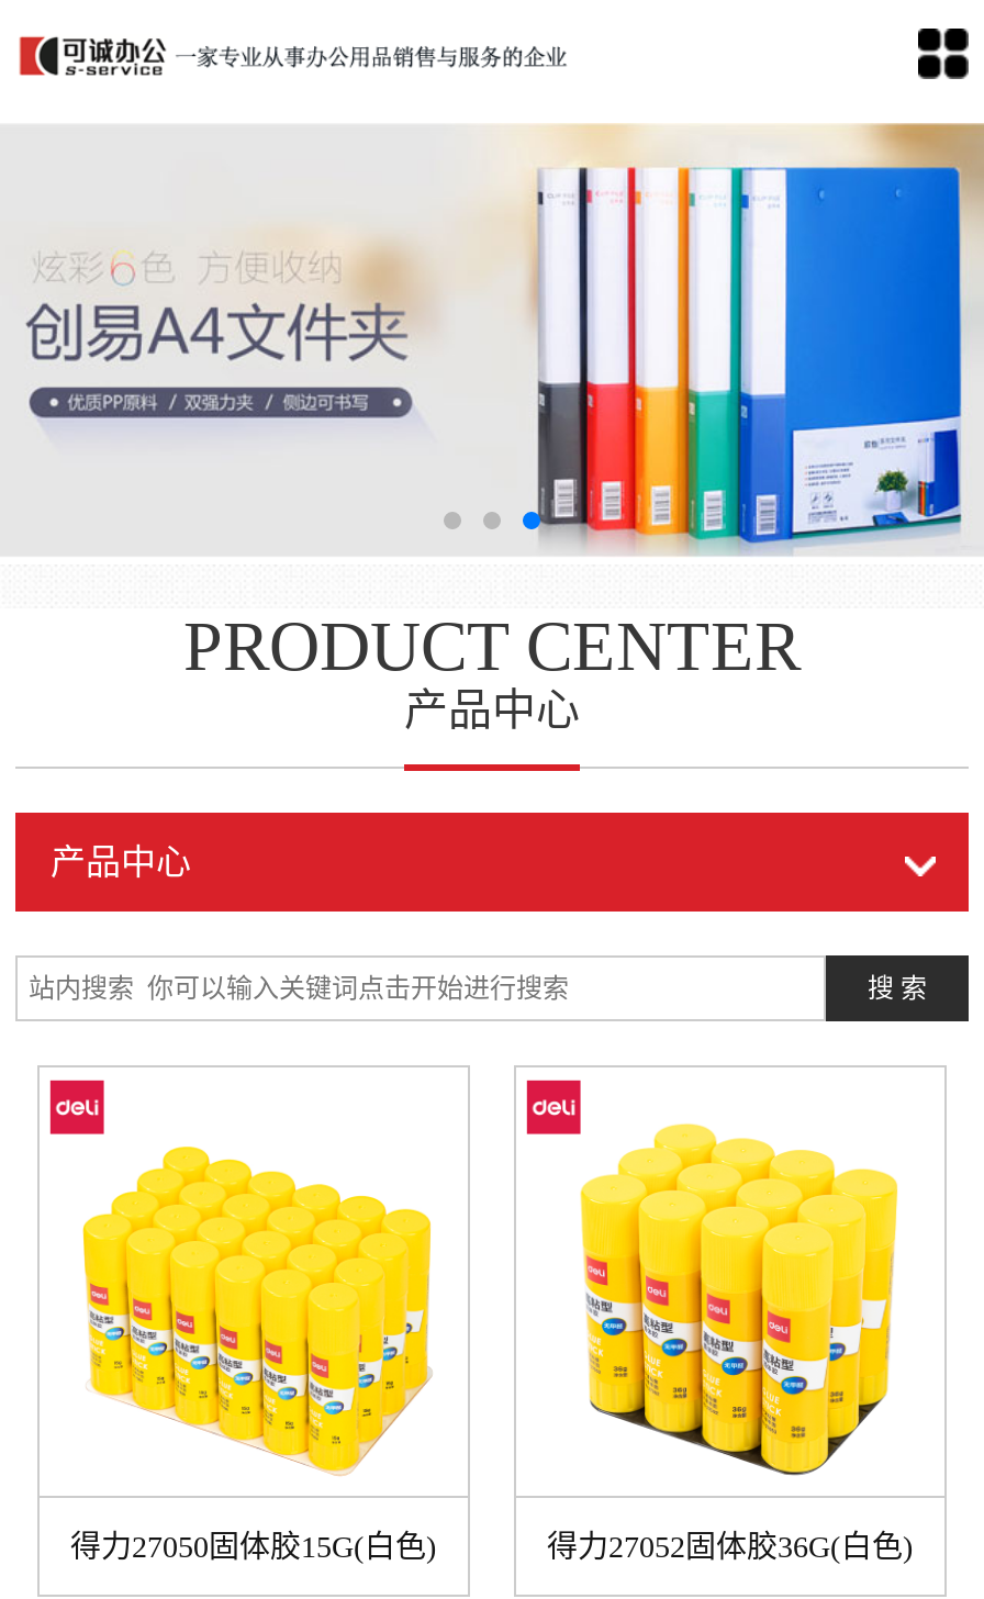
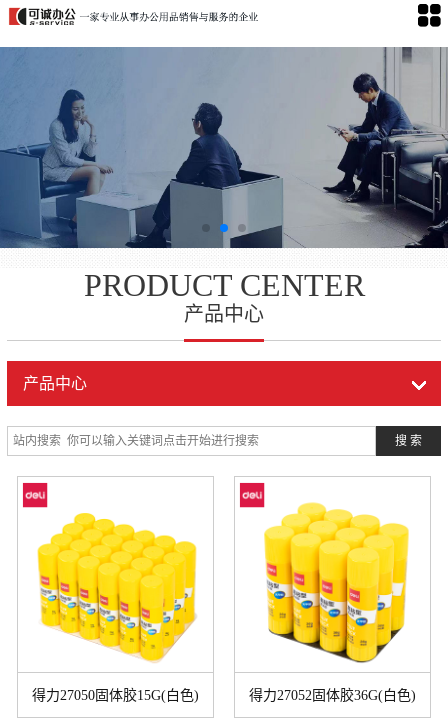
- [image]
+ [image]
